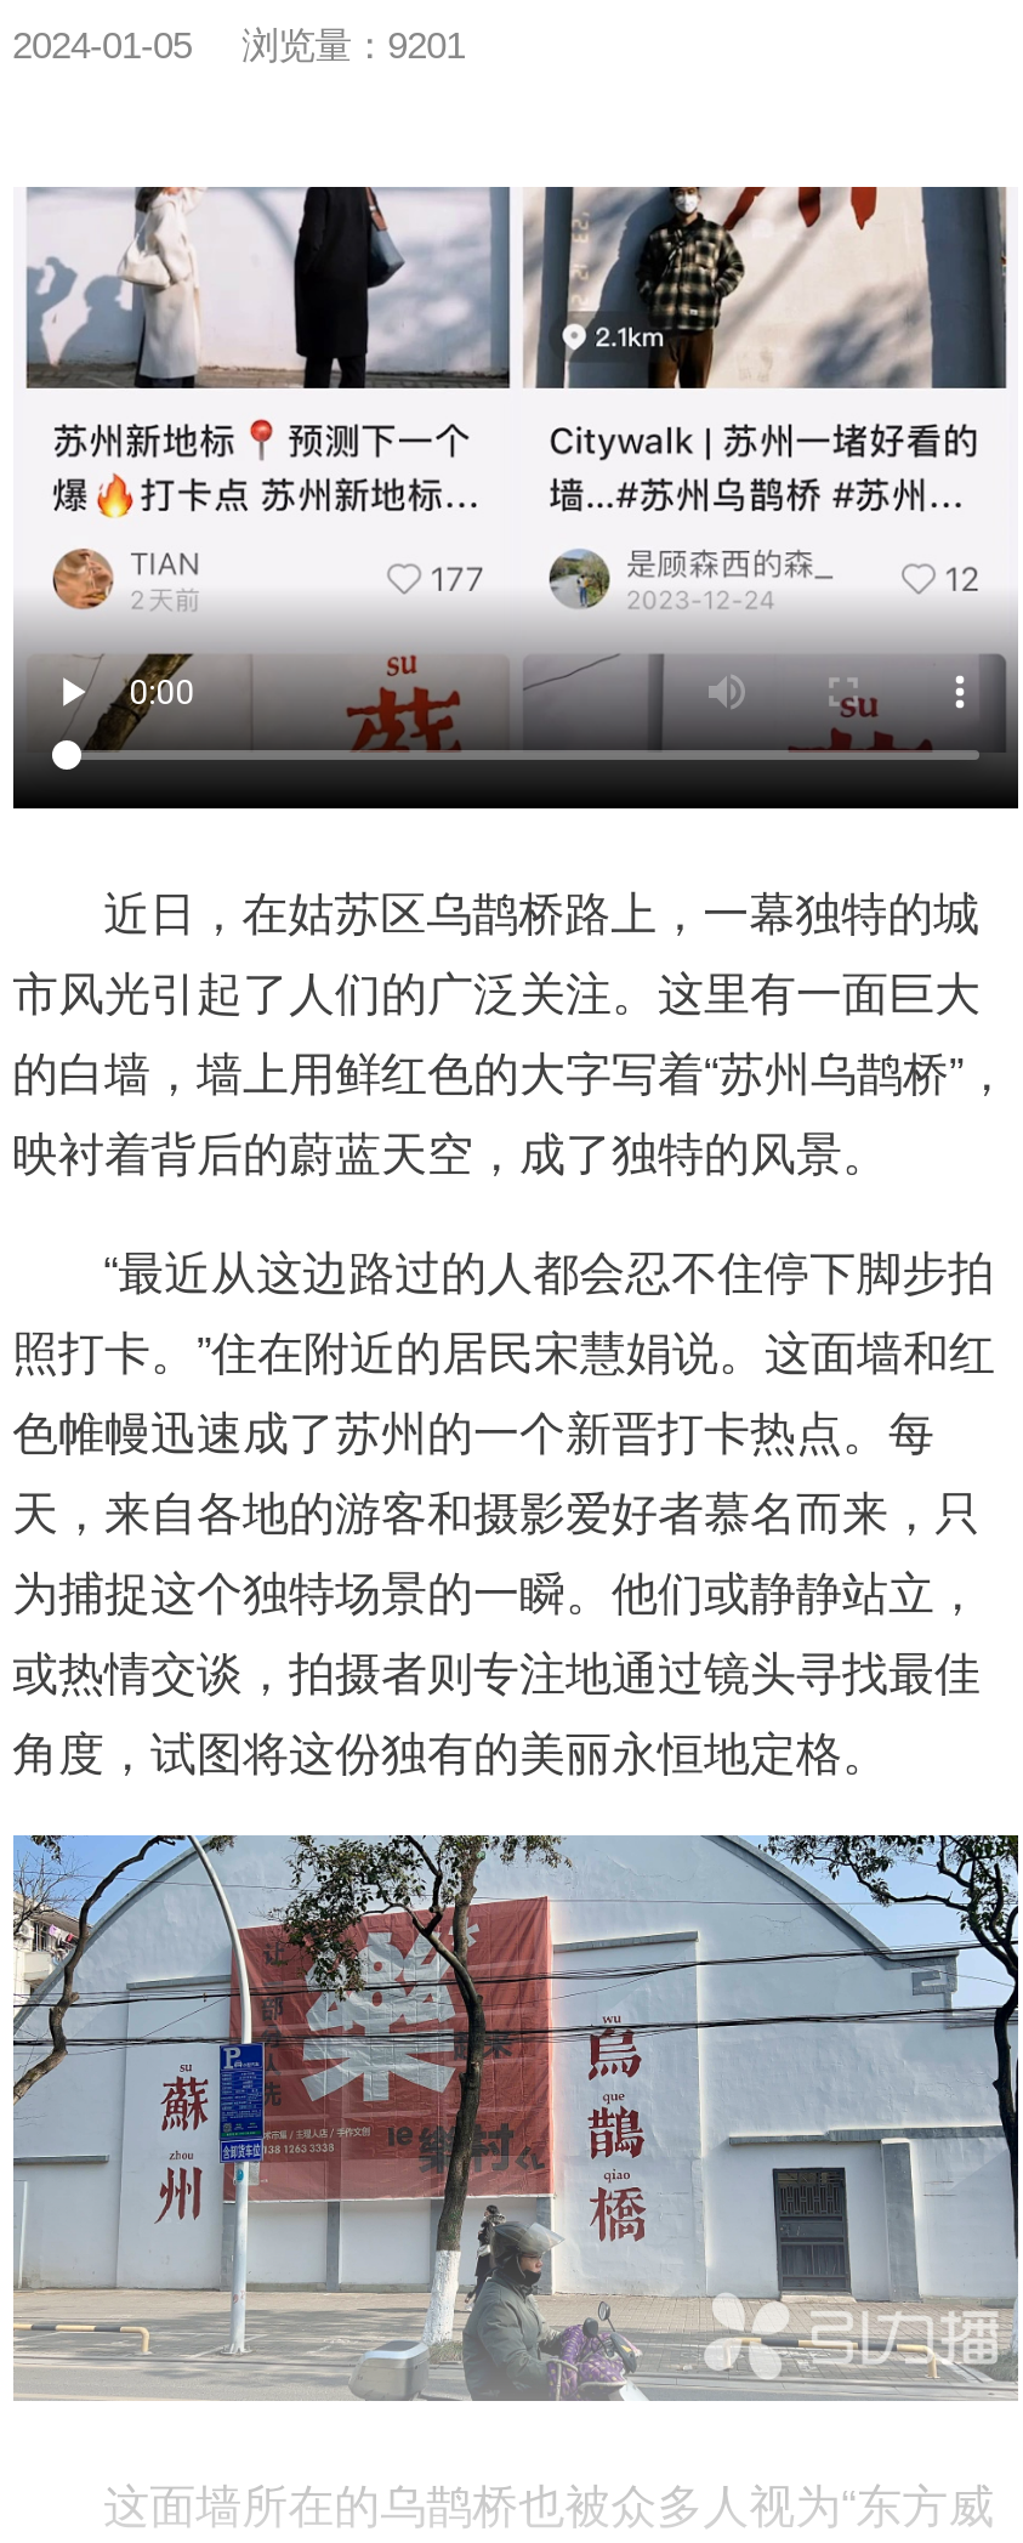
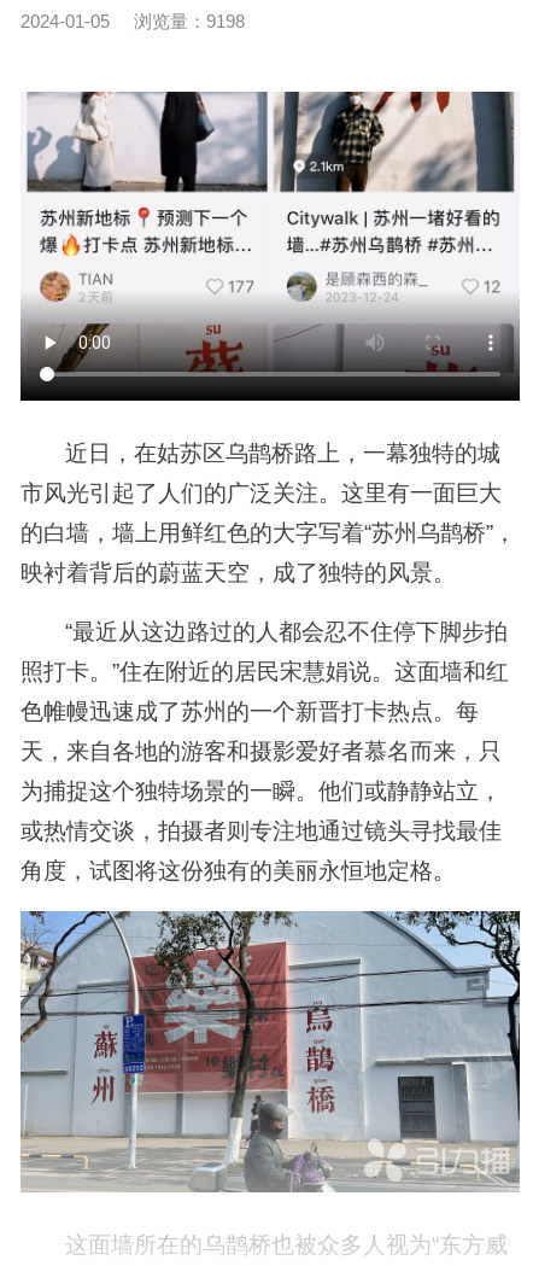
- 2024-01-05 浏览量：9201
+ 2024-01-05 浏览量：9198
